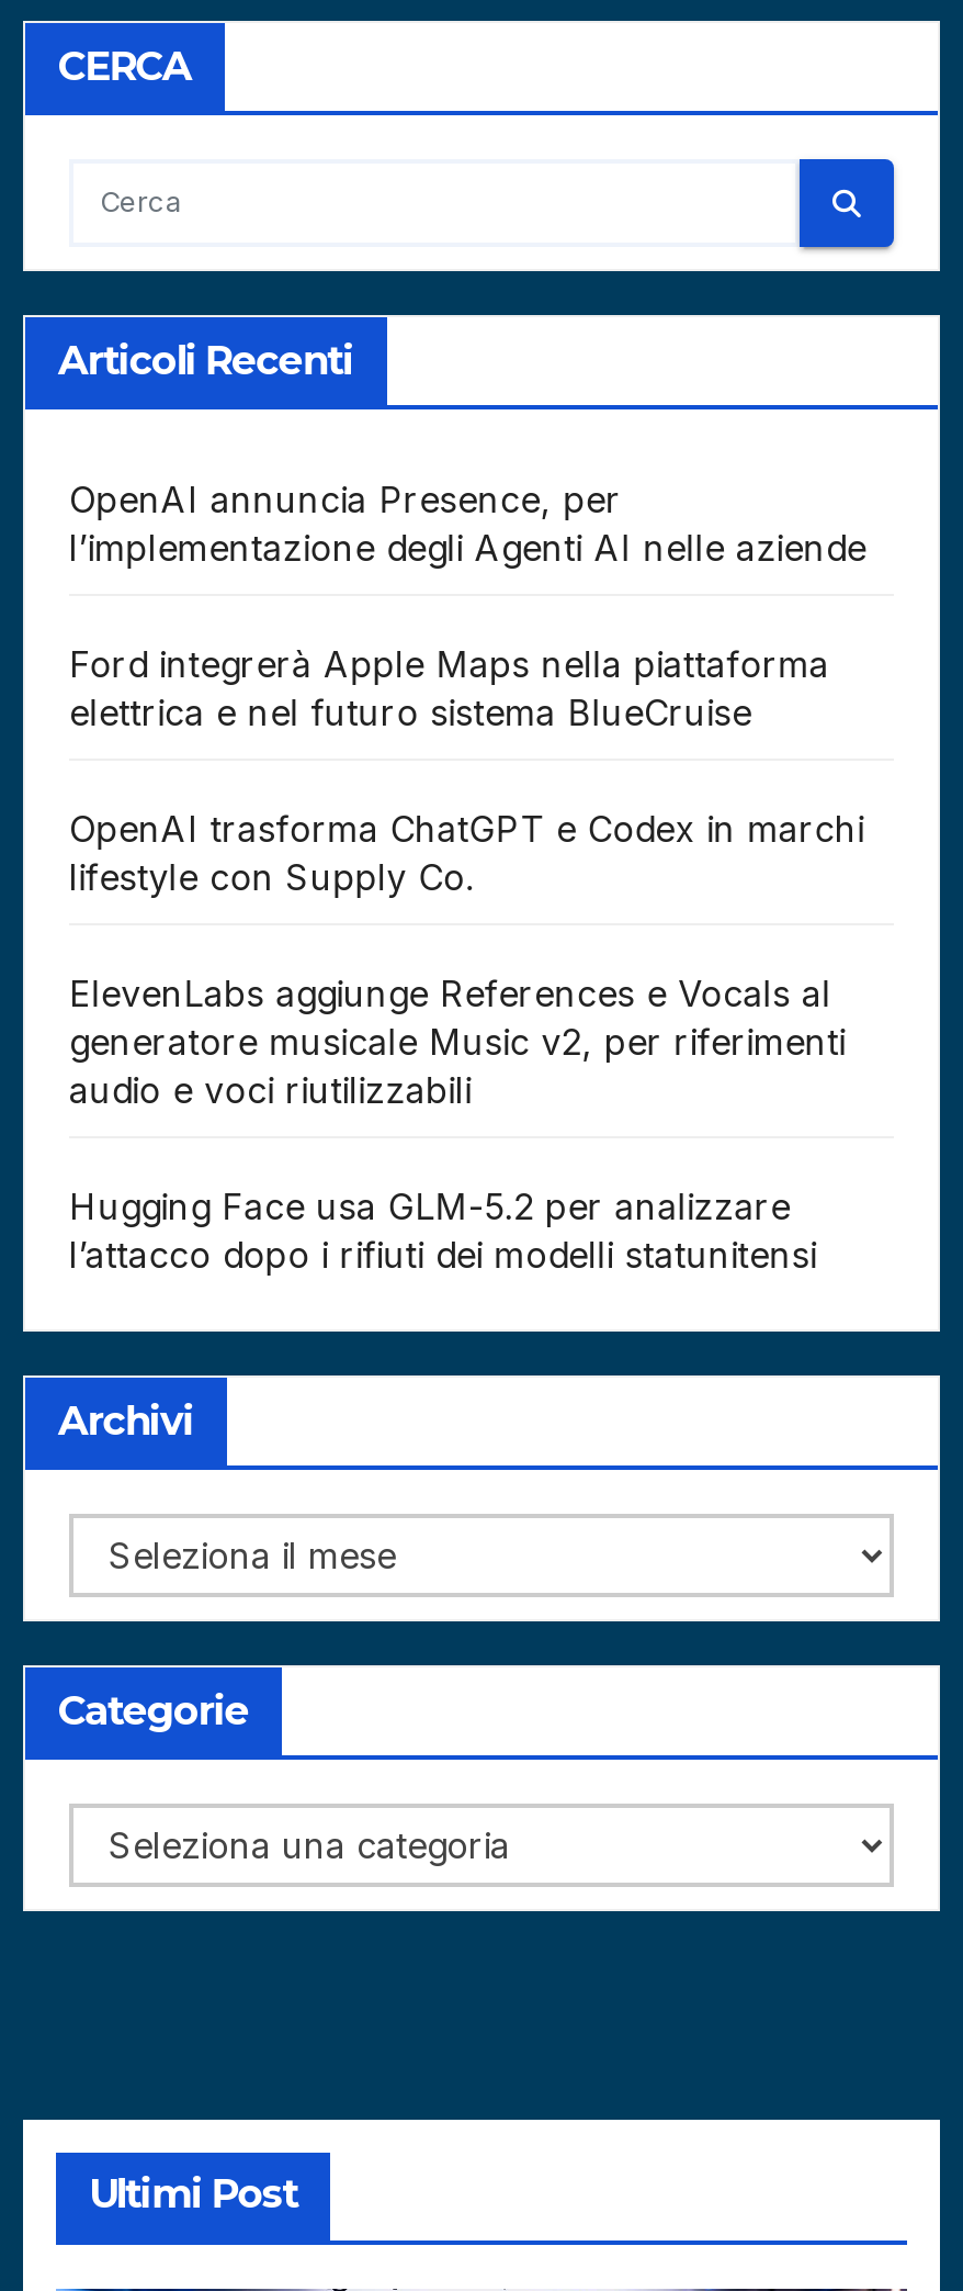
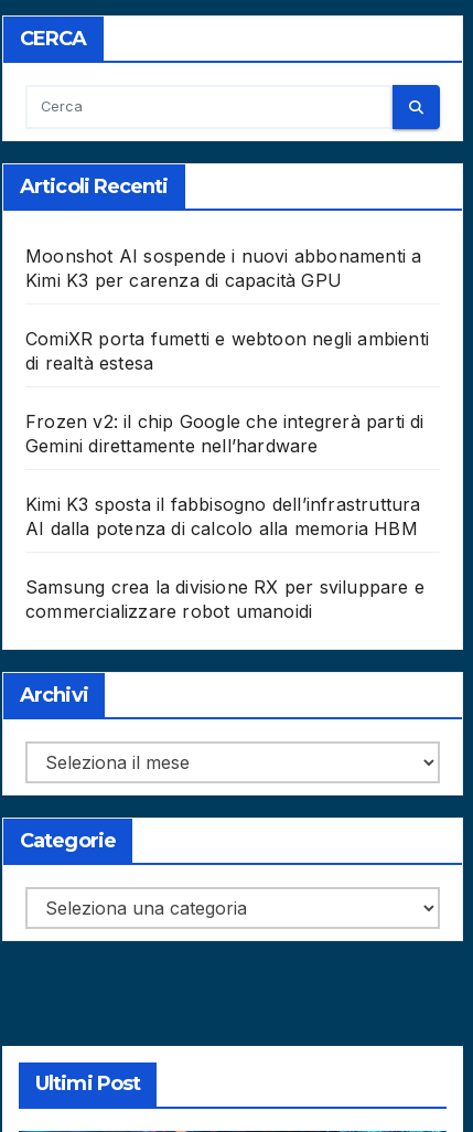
- OpenAI annuncia Presence, per
- l’implementazione degli Agenti AI nelle aziende
+ Moonshot AI sospende i nuovi abbonamenti a
+ Kimi K3 per carenza di capacità GPU

- Ford integrerà Apple Maps nella piattaforma
- elettrica e nel futuro sistema BlueCruise
+ ComiXR porta fumetti e webtoon negli ambienti
+ di realtà estesa

- OpenAI trasforma ChatGPT e Codex in marchi
- lifestyle con Supply Co.
+ Frozen v2: il chip Google che integrerà parti di
+ Gemini direttamente nell’hardware

- ElevenLabs aggiunge References e Vocals al
- generatore musicale Music v2, per riferimenti
- audio e voci riutilizzabili
+ Kimi K3 sposta il fabbisogno dell’infrastruttura
+ AI dalla potenza di calcolo alla memoria HBM

- Hugging Face usa GLM-5.2 per analizzare
- l’attacco dopo i rifiuti dei modelli statunitensi
+ Samsung crea la divisione RX per sviluppare e
+ commercializzare robot umanoidi
